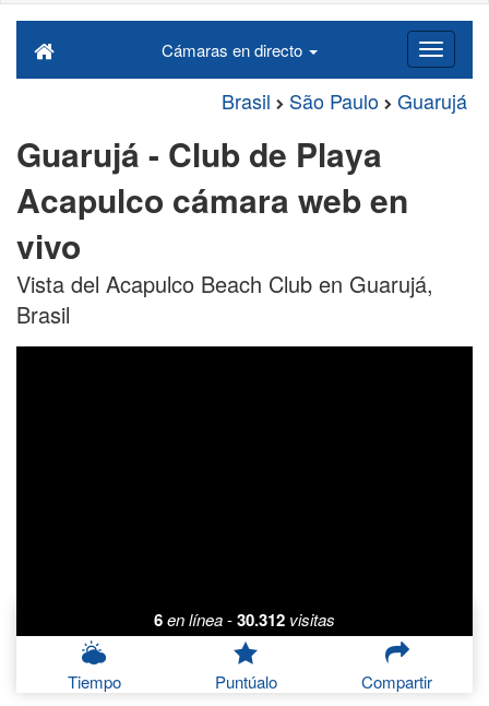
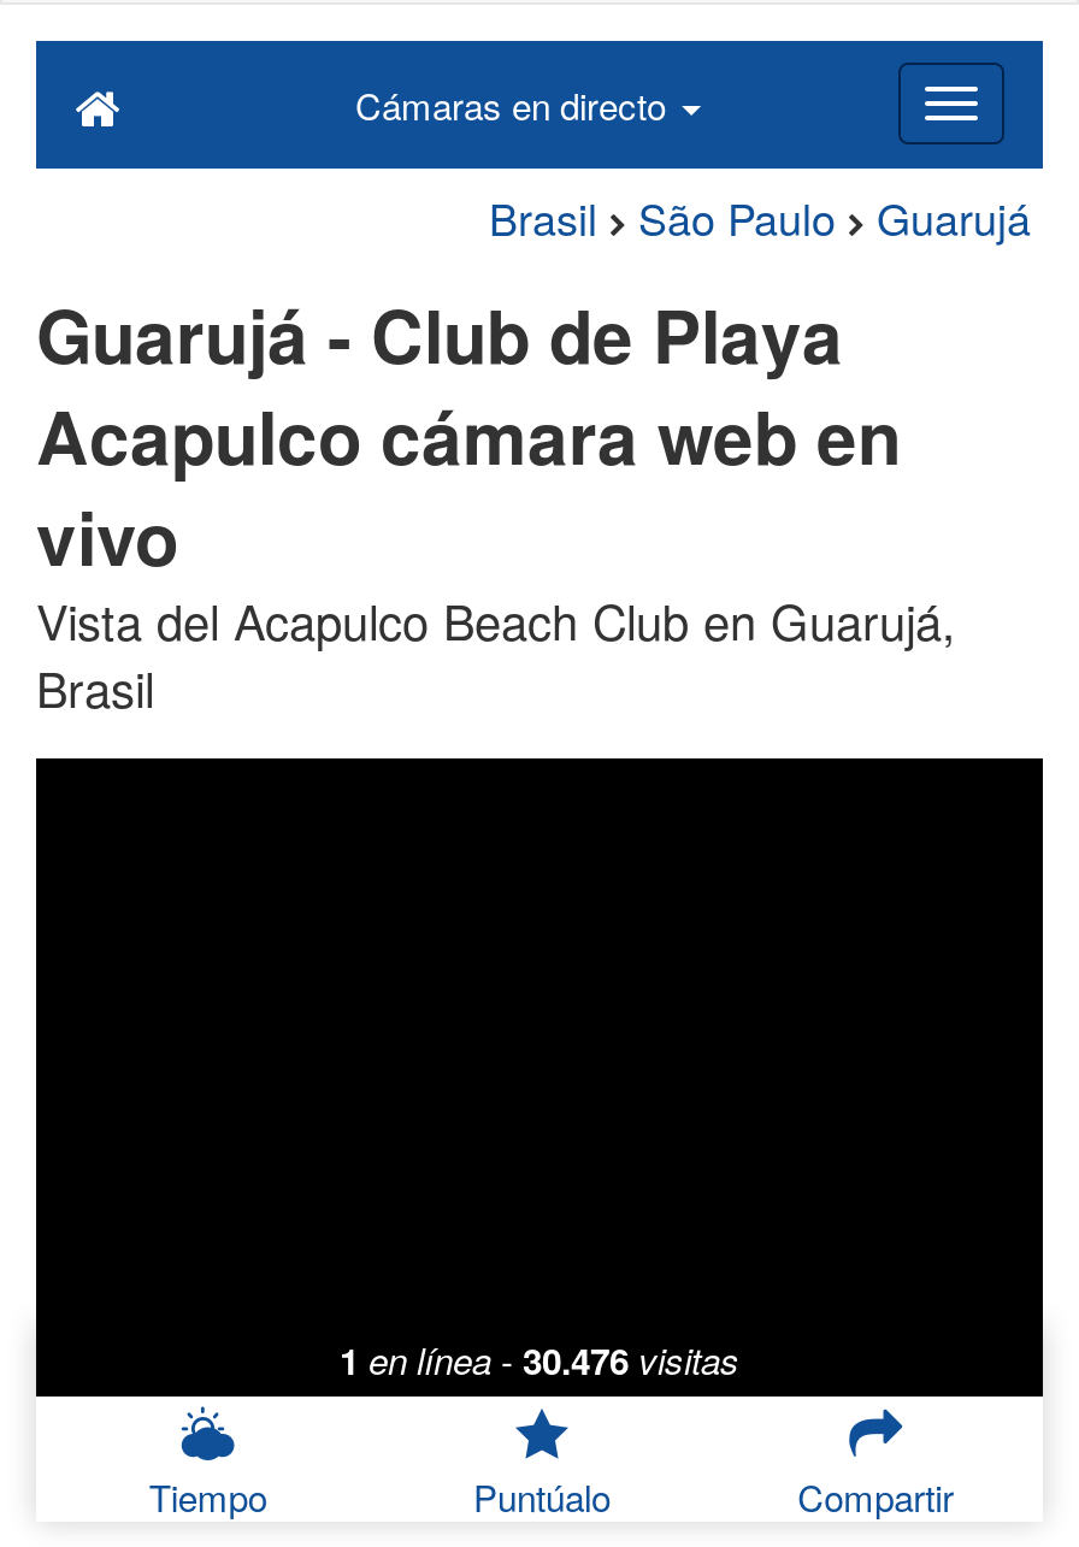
- 6 en línea - 30.312 visitas
+ 1 en línea - 30.476 visitas
